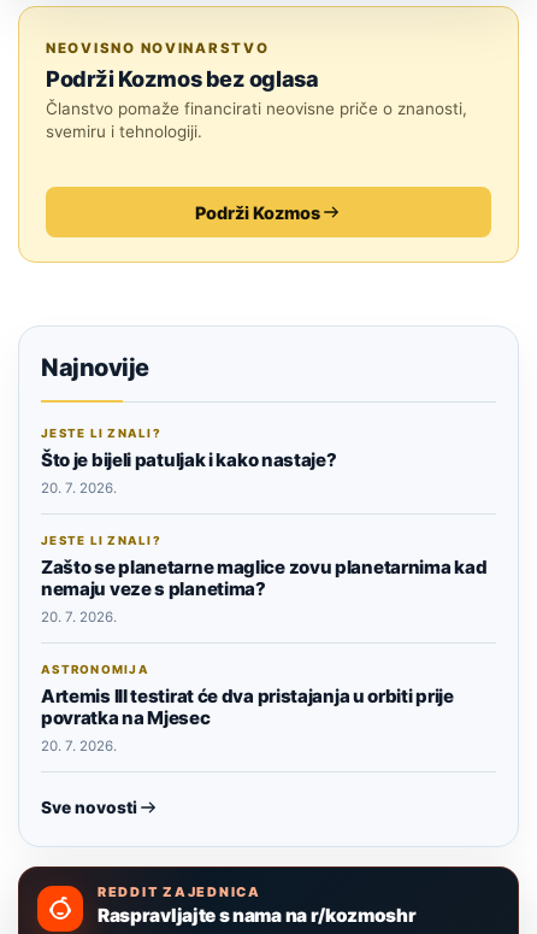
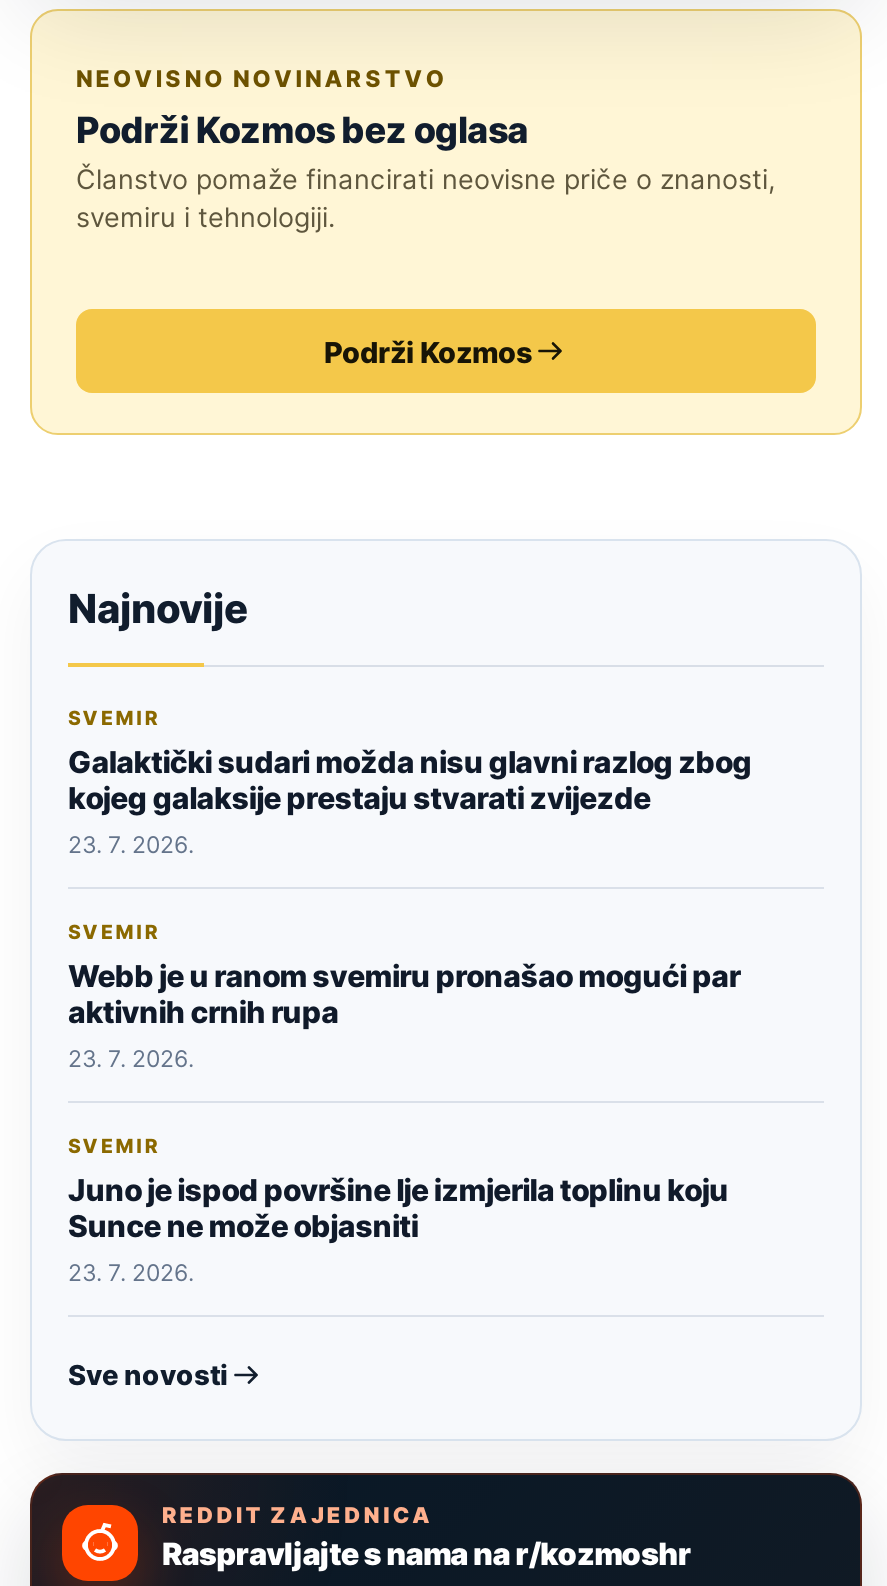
- JESTE LI ZNALI?
- Što je bijeli patuljak i kako nastaje?
- 20. 7. 2026.
+ SVEMIR
+ Galaktički sudari možda nisu glavni razlog zbog
+ kojeg galaksije prestaju stvarati zvijezde
+ 23. 7. 2026.

- JESTE LI ZNALI?
- Zašto se planetarne maglice zovu planetarnima kad
- nemaju veze s planetima?
- 20. 7. 2026.
+ SVEMIR
+ Webb je u ranom svemiru pronašao mogući par
+ aktivnih crnih rupa
+ 23. 7. 2026.

- ASTRONOMIJA
- Artemis III testirat će dva pristajanja u orbiti prije
- povratka na Mjesec
- 20. 7. 2026.
+ SVEMIR
+ Juno je ispod površine Ije izmjerila toplinu koju
+ Sunce ne može objasniti
+ 23. 7. 2026.
